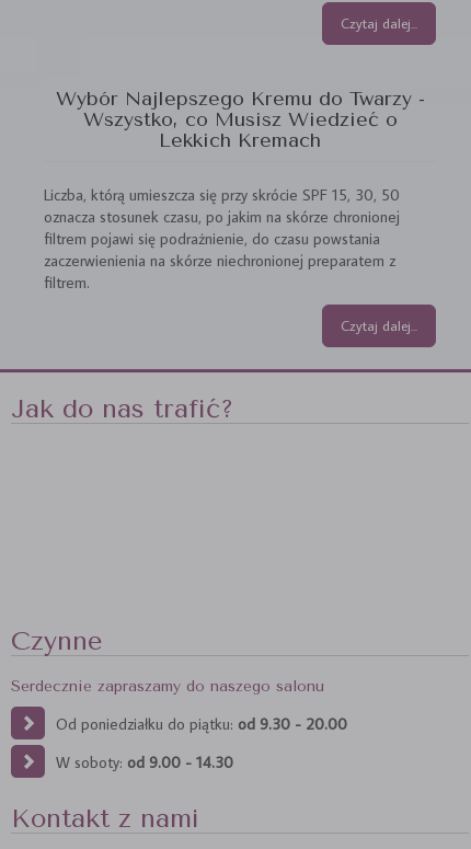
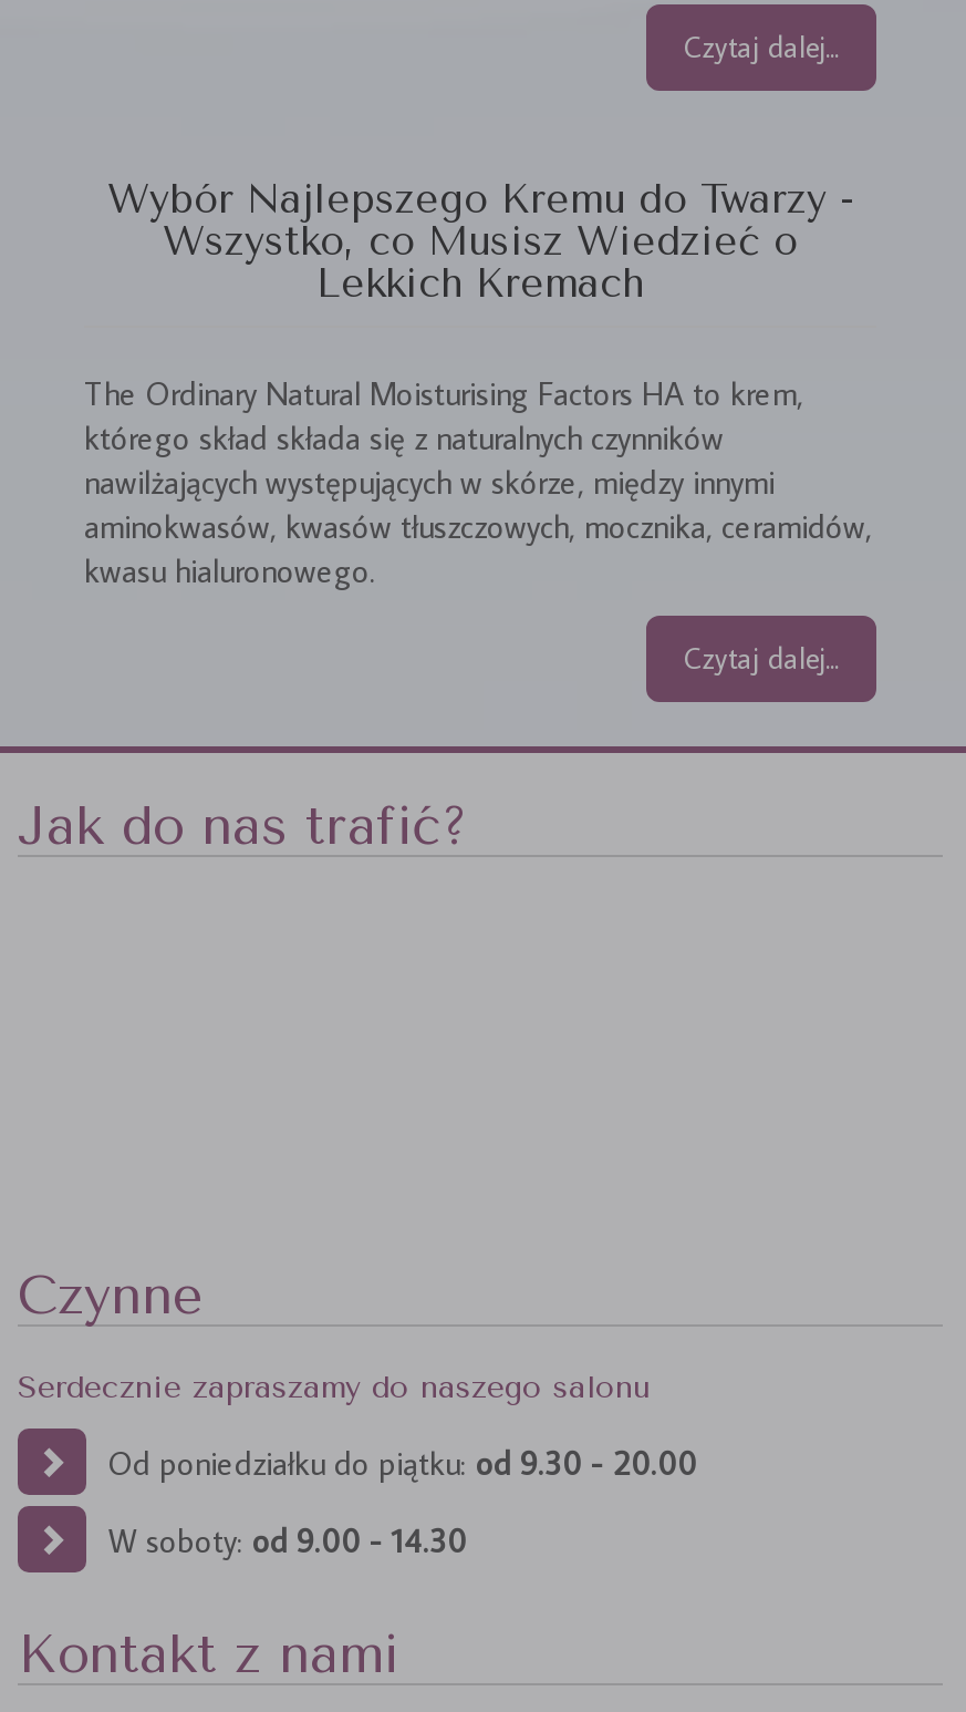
- Liczba, którą umieszcza się przy skrócie SPF 15, 30, 50
- oznacza stosunek czasu, po jakim na skórze chronionej
- filtrem pojawi się podrażnienie, do czasu powstania
- zaczerwienienia na skórze niechronionej preparatem z
- filtrem.
+ The Ordinary Natural Moisturising Factors HA to krem,
+ którego skład składa się z naturalnych czynników
+ nawilżających występujących w skórze, między innymi
+ aminokwasów, kwasów tłuszczowych, mocznika, ceramidów,
+ kwasu hialuronowego.
